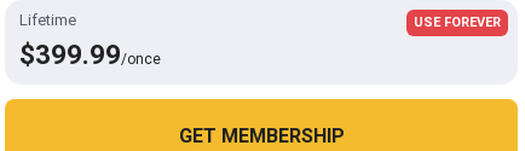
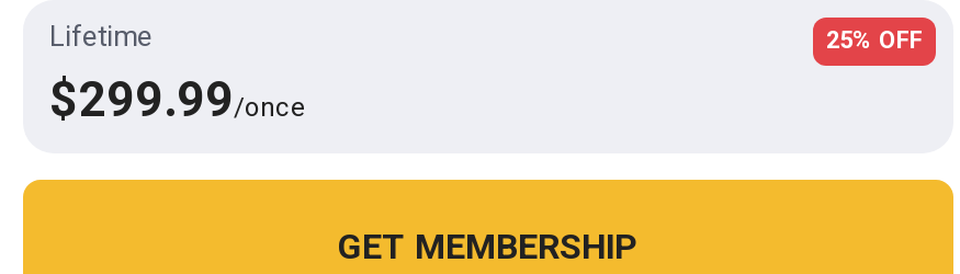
- USE FOREVER
- $399.99/once
+ 25% OFF
+ $299.99/once
